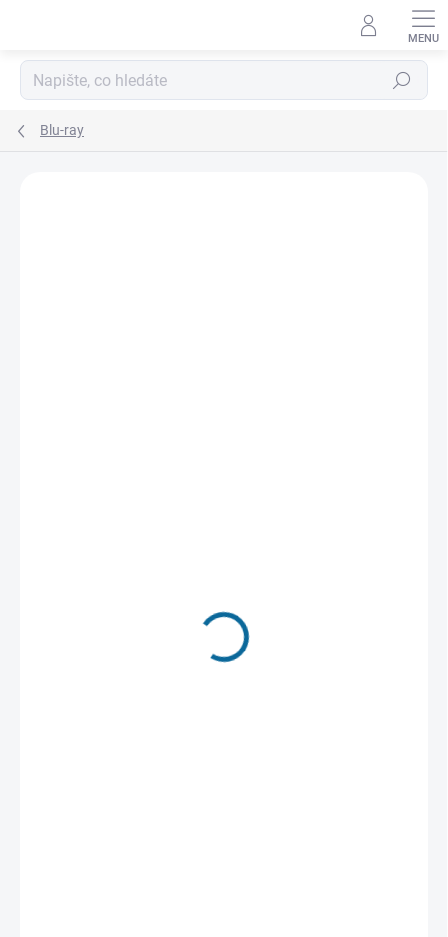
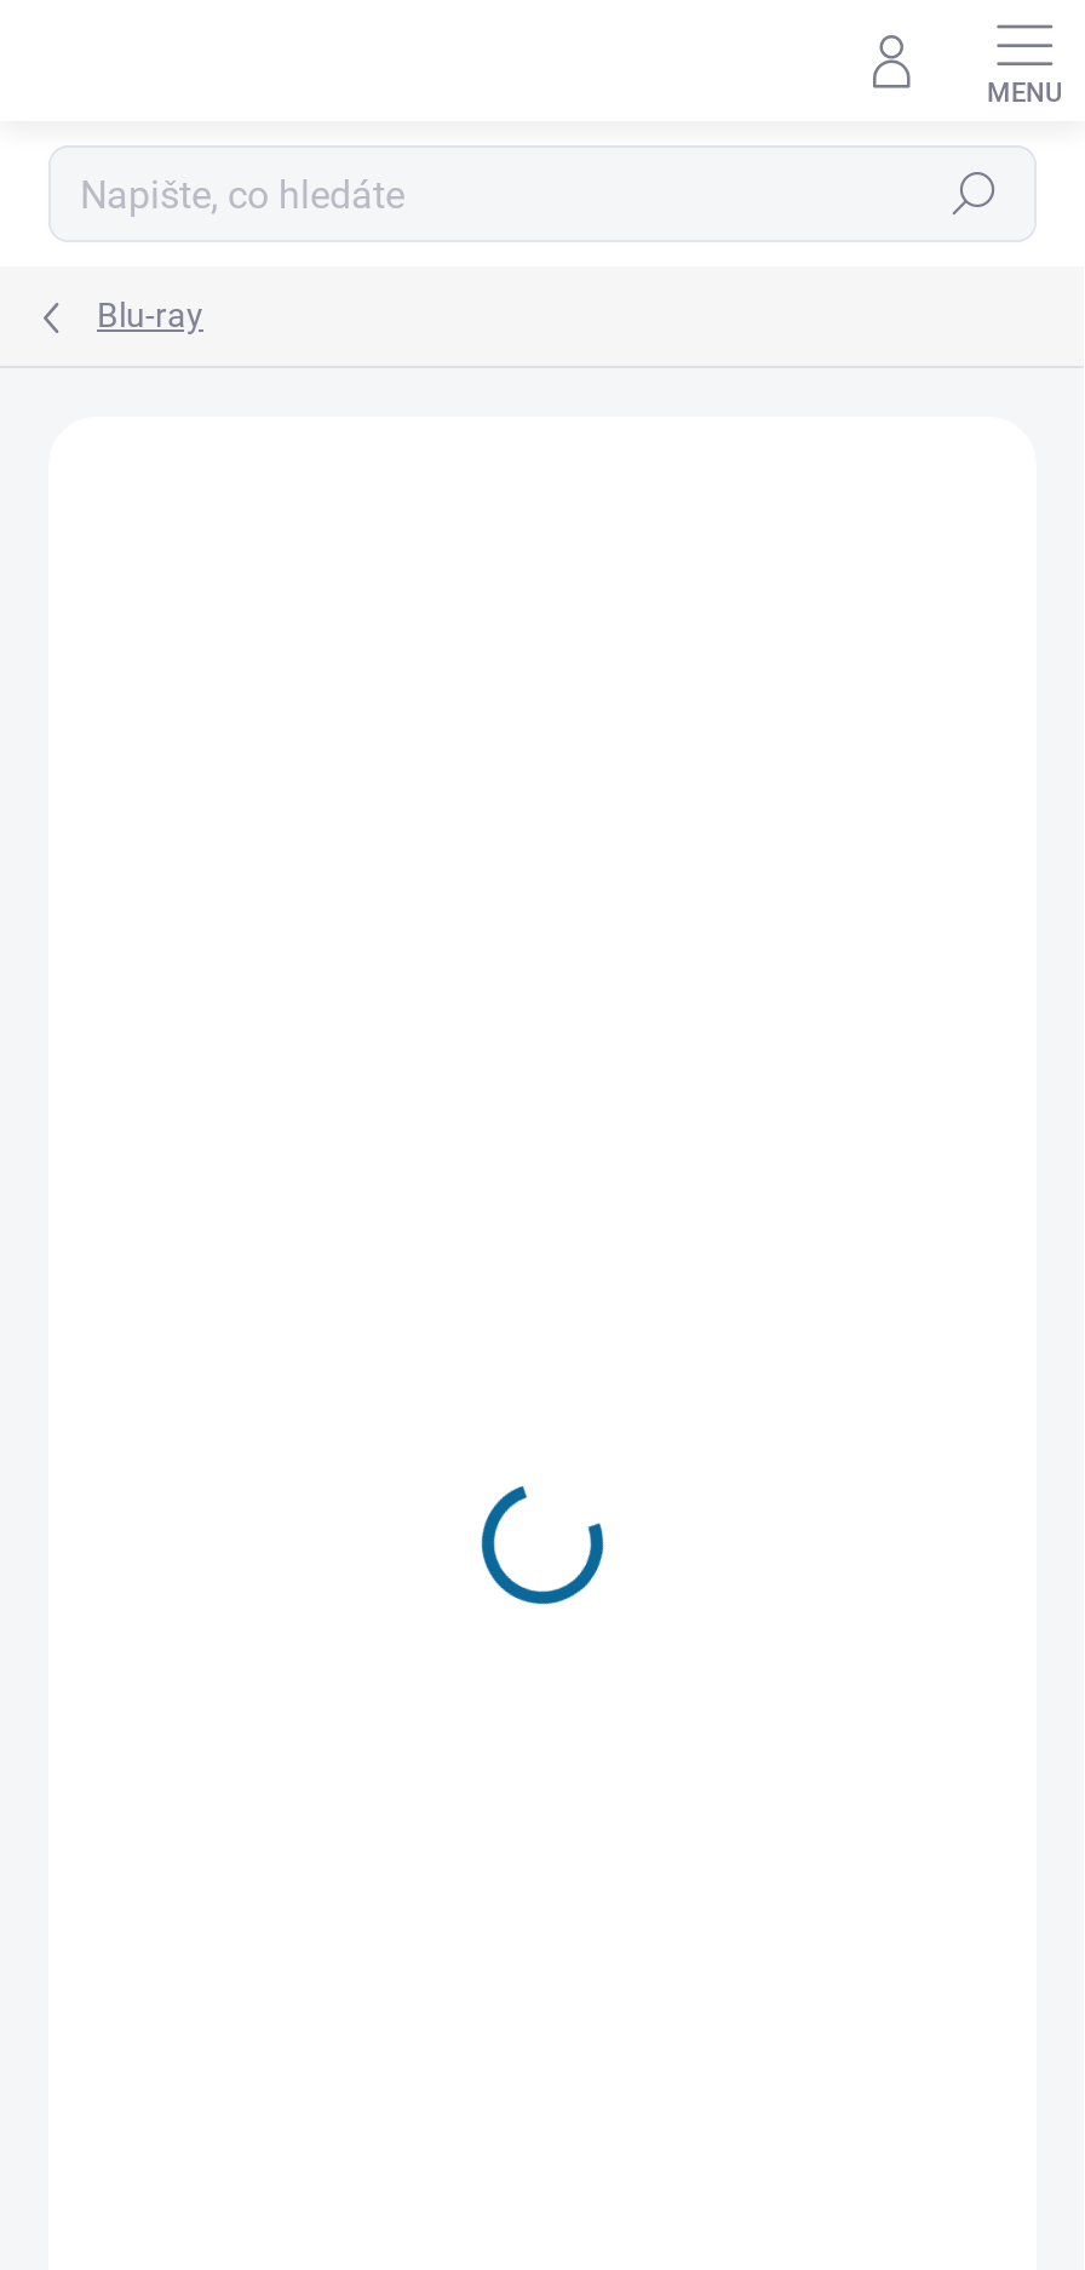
- [image]
+ [image]
